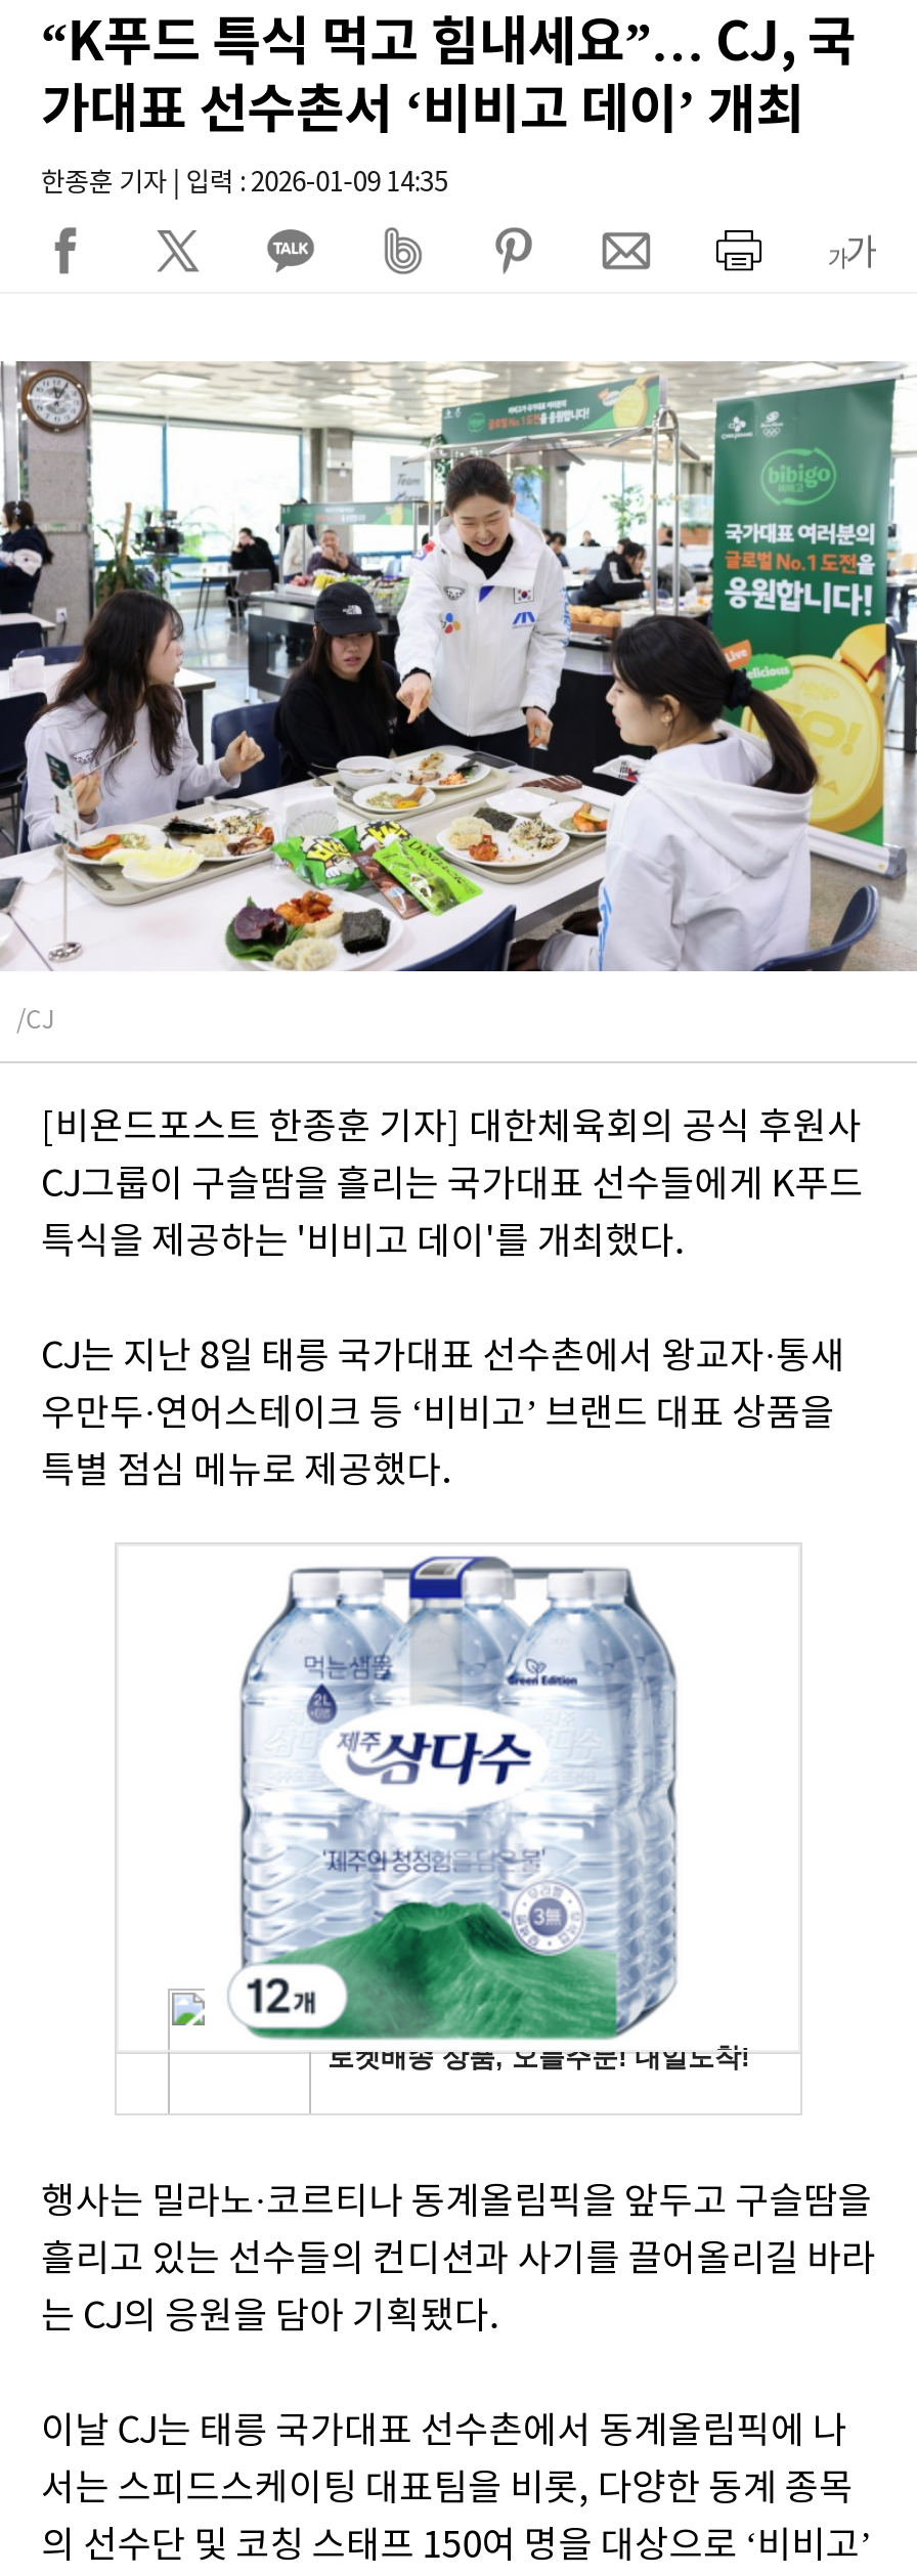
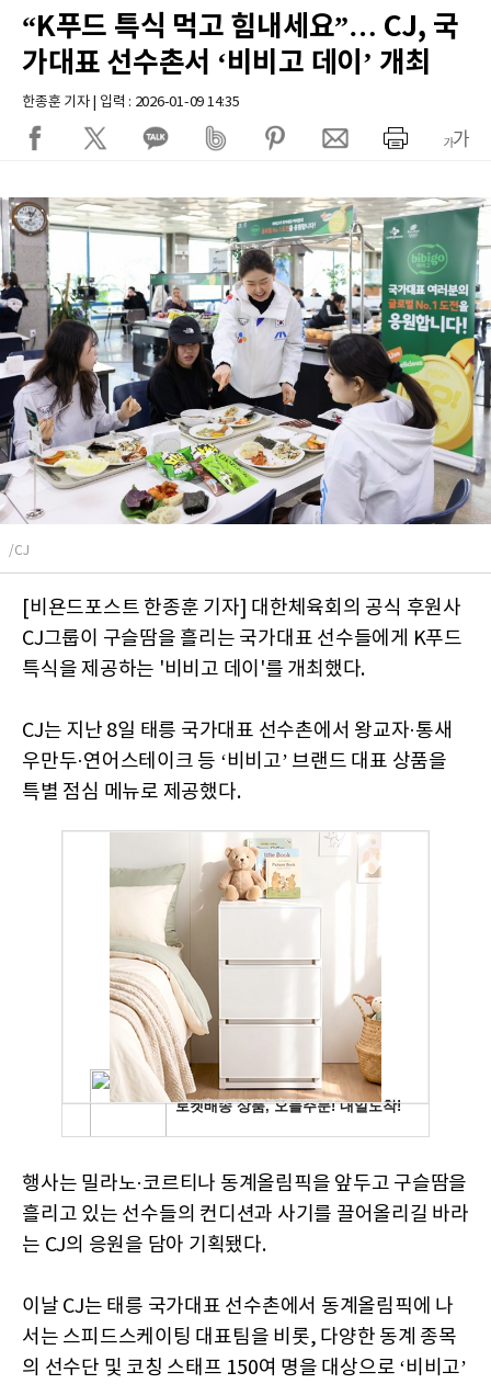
- [image]
+ [image]
